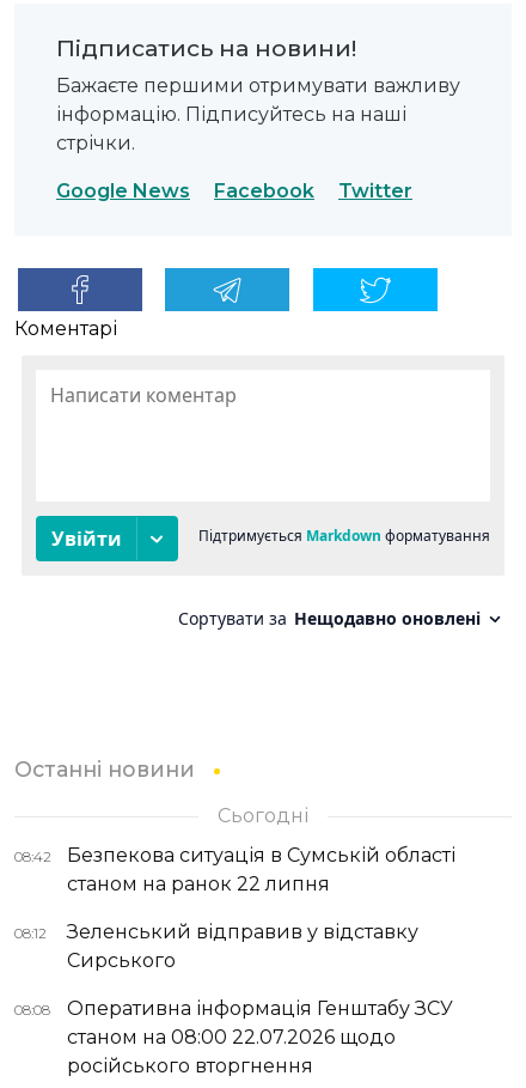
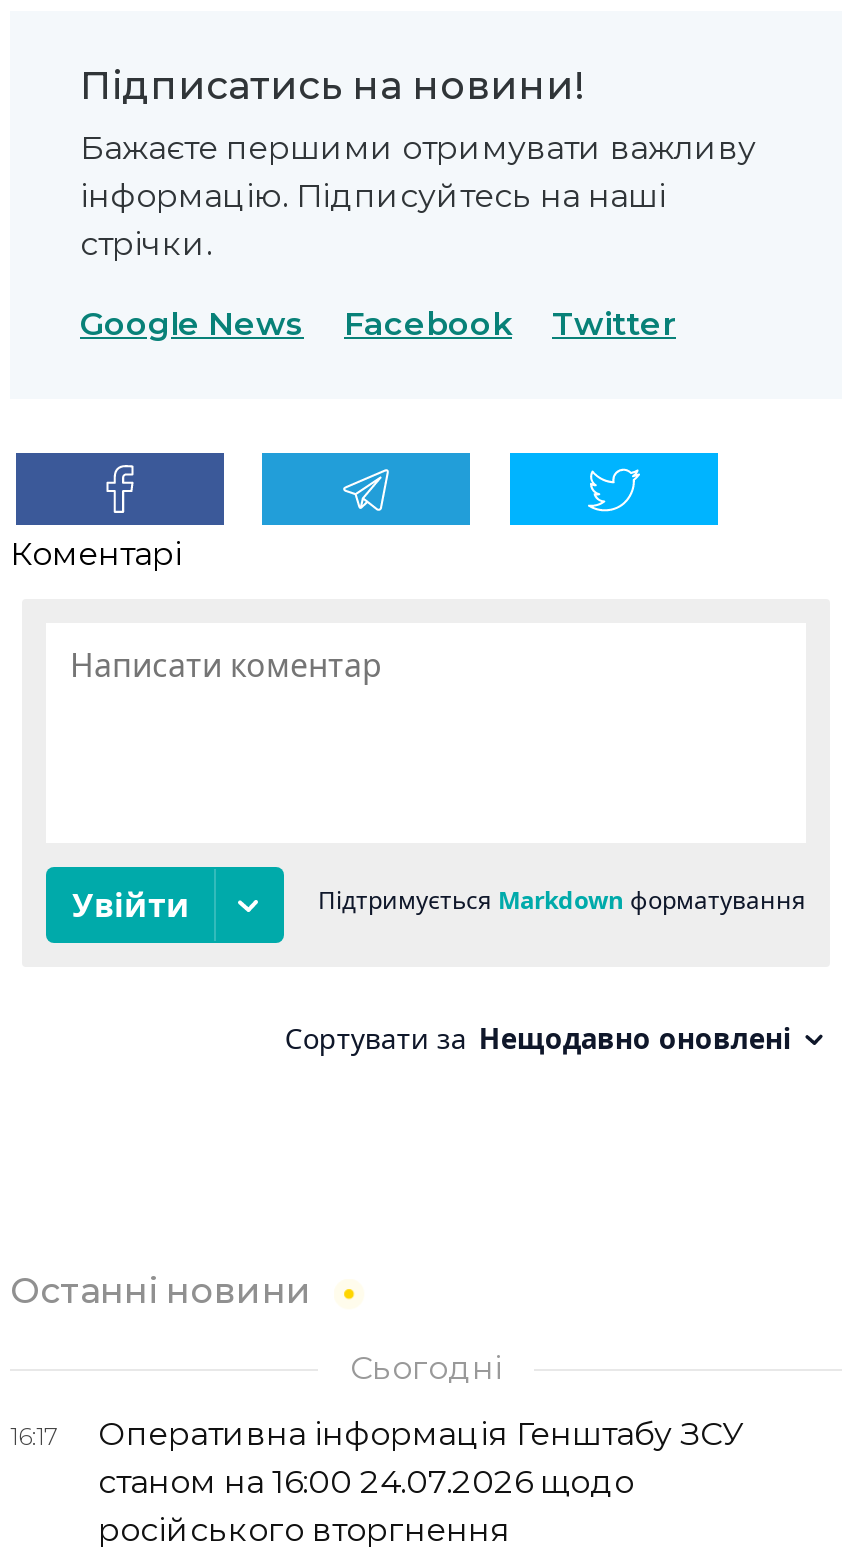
- 08:42
- Безпекова ситуація в Сумській області
- станом на ранок 22 липня
- 08:12
- Зеленський відправив у відставку
- Сирського
- 08:08
+ 16:17

- станом на 08:00 22.07.2026 щодо
+ станом на 16:00 24.07.2026 щодо
